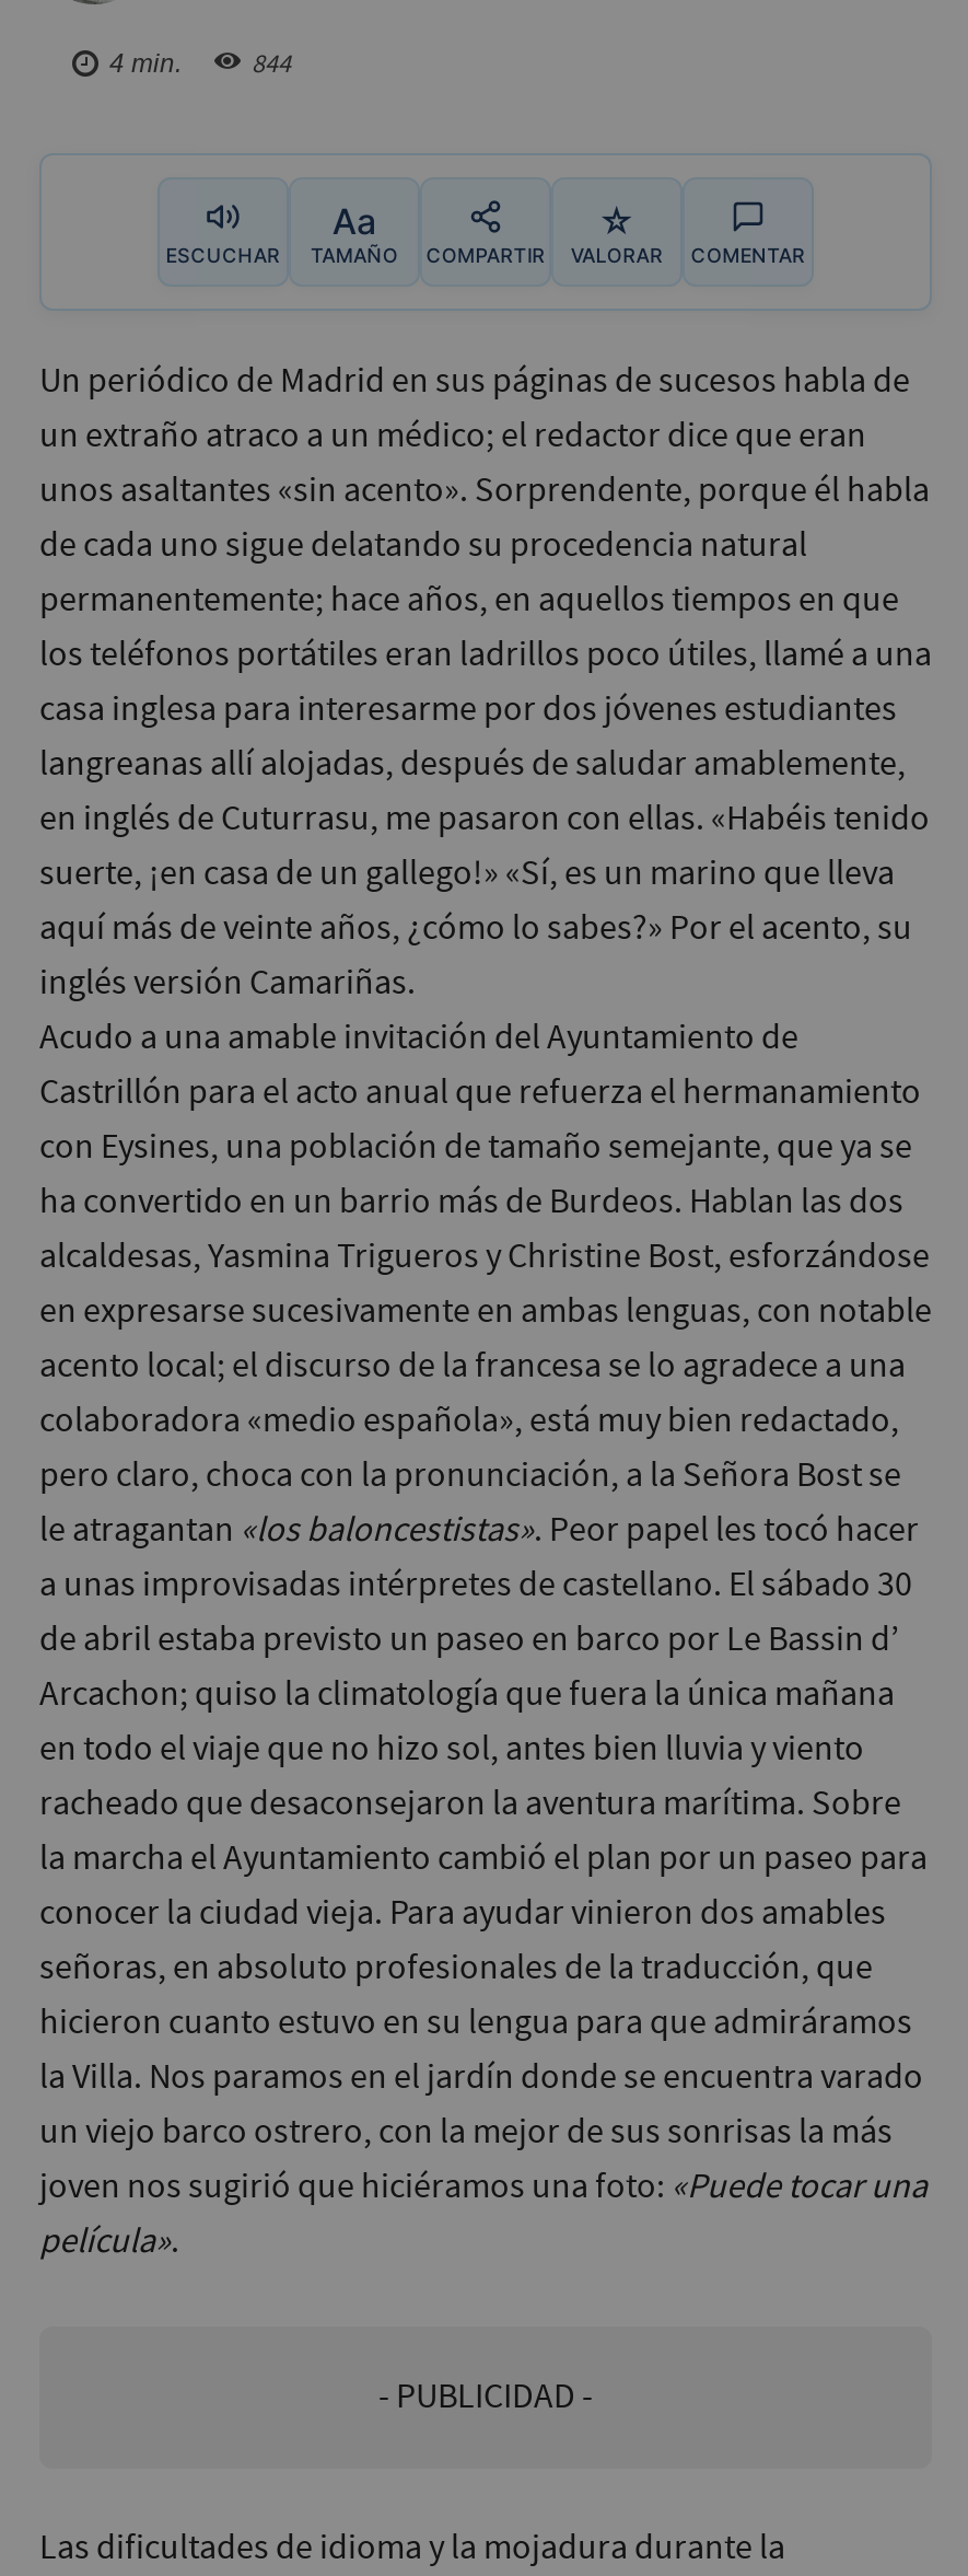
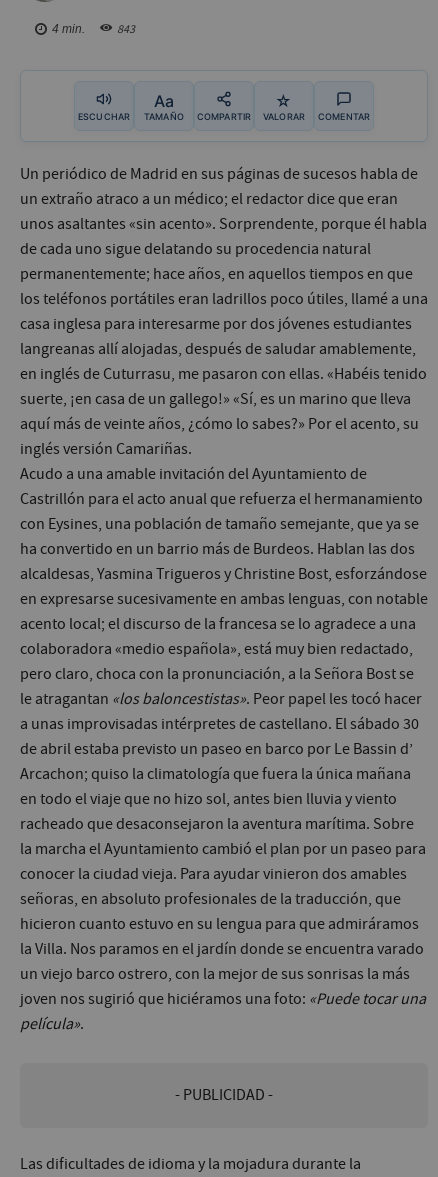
- 844
+ 843
